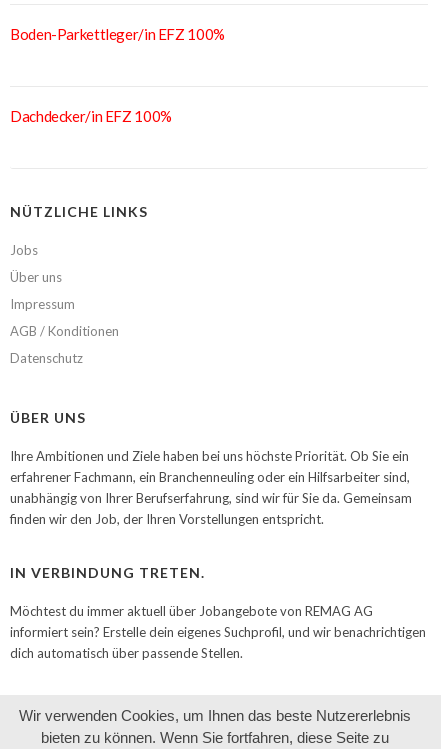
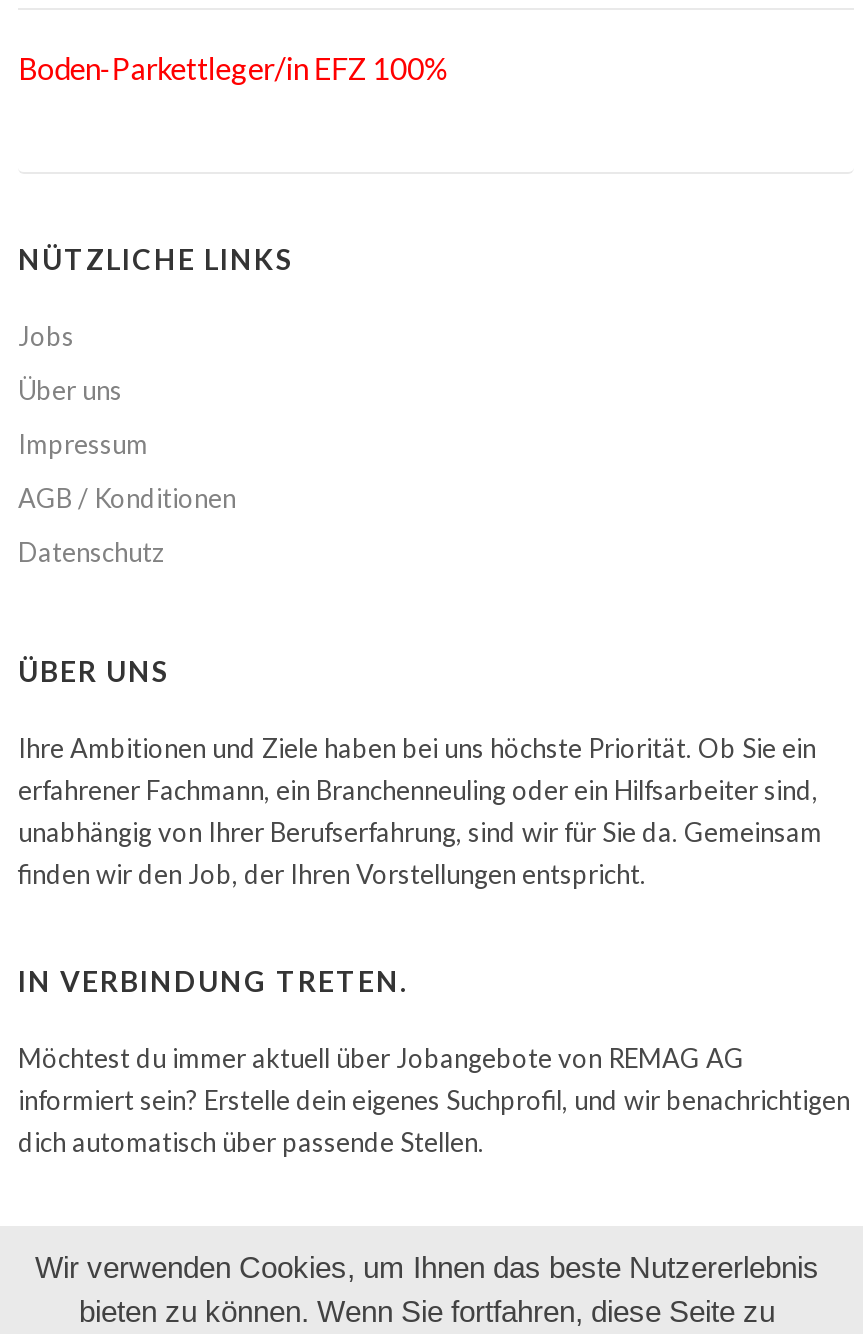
- Dachdecker/in EFZ 100%
